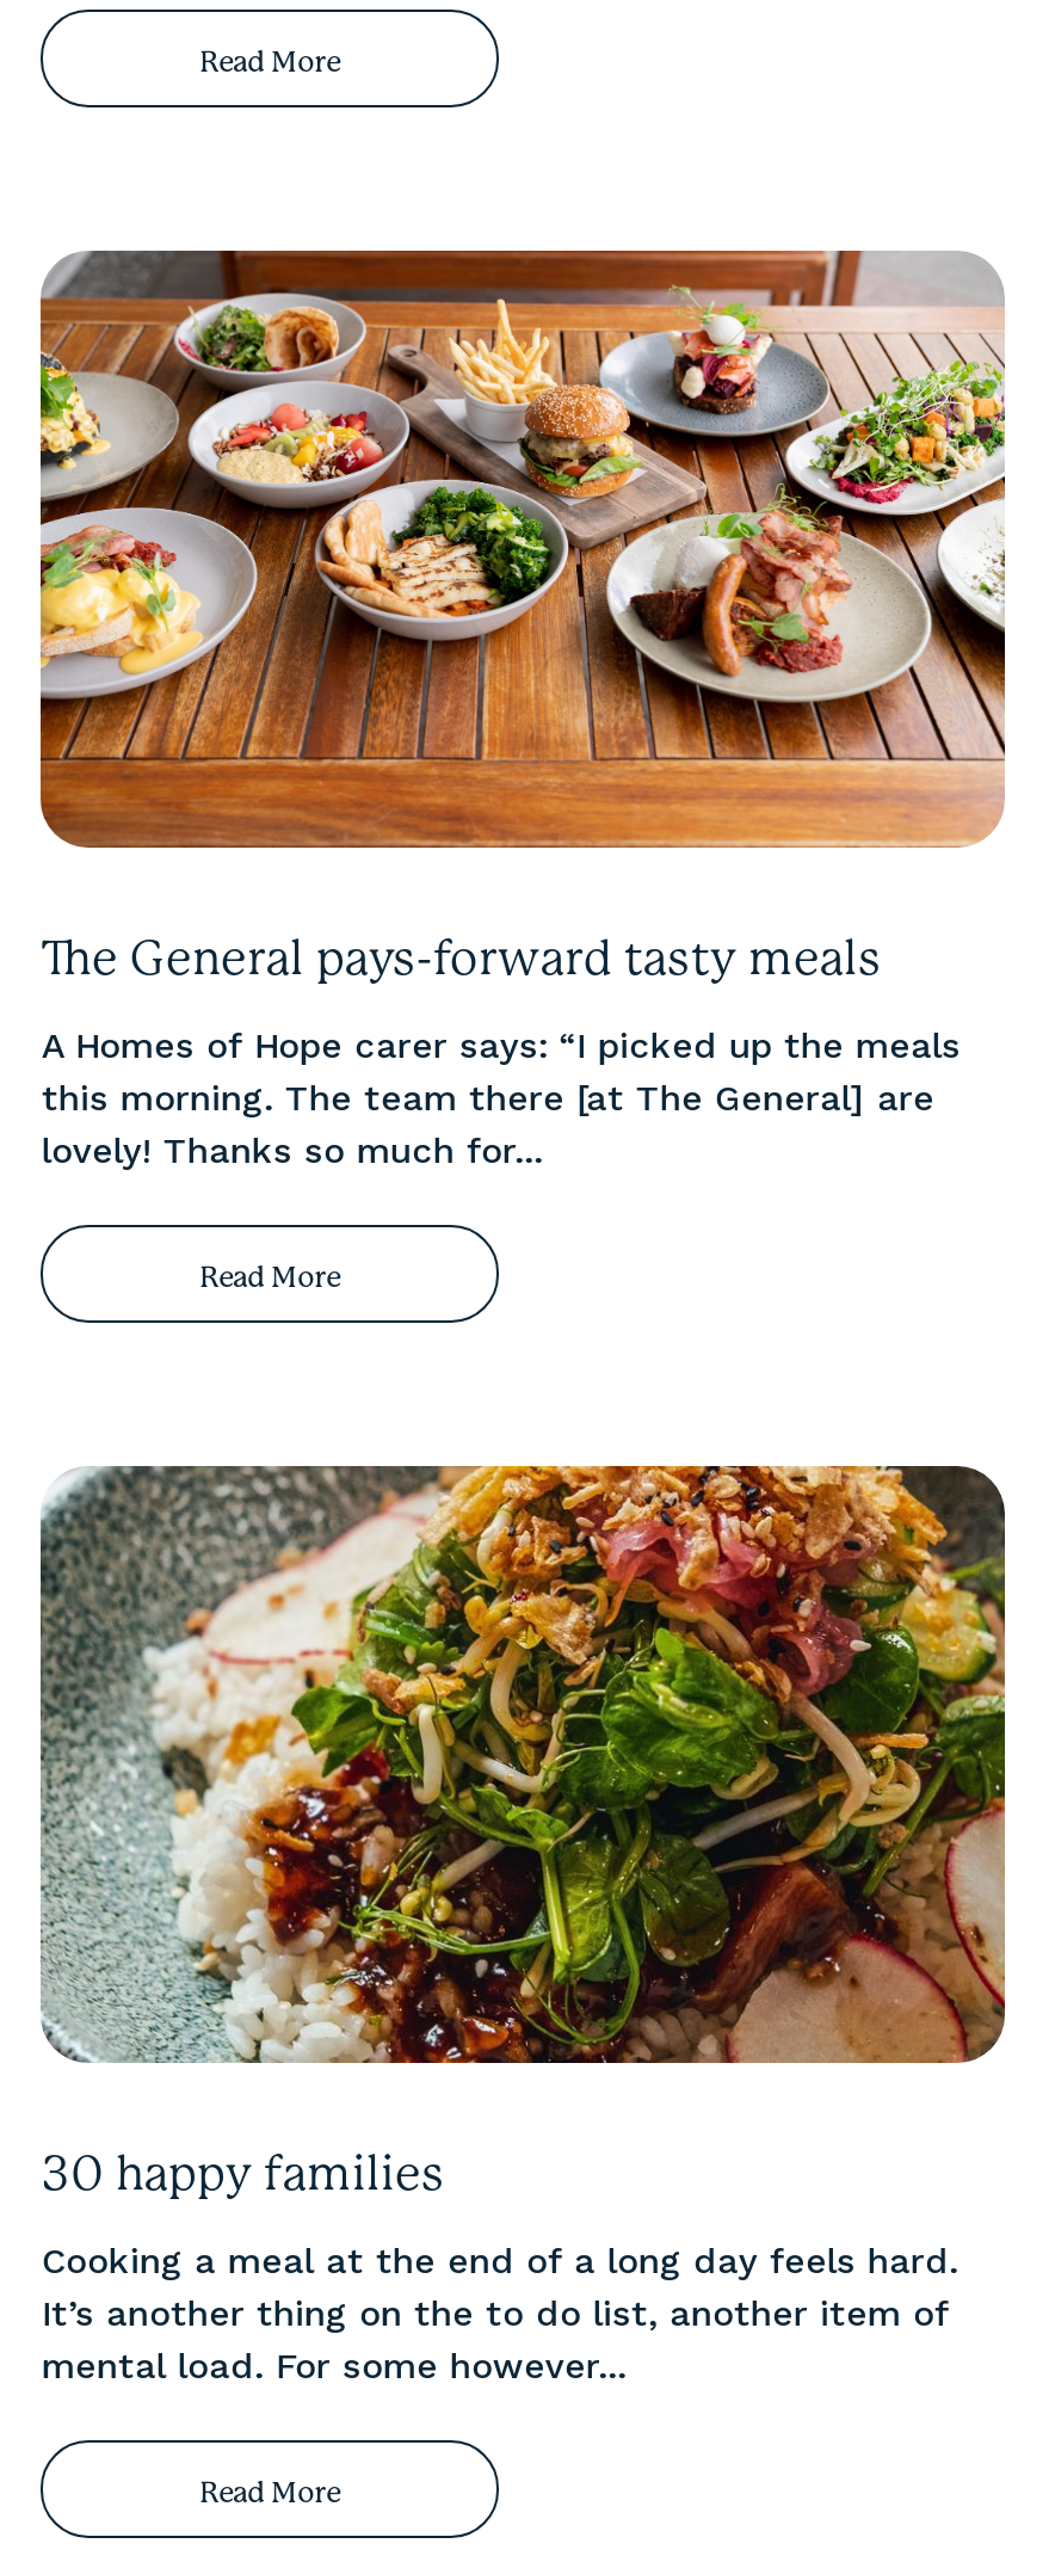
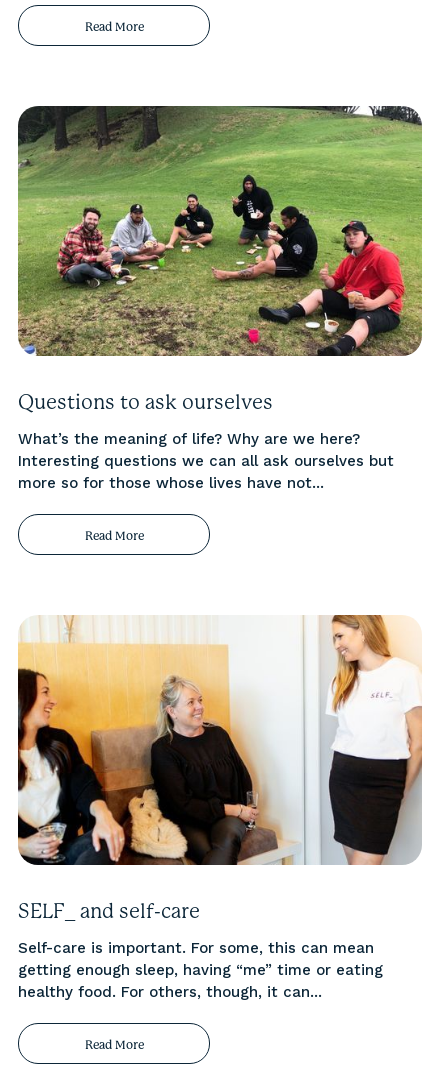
- [image]
- The General pays-forward tasty meals
+ [image]
+ Questions to ask ourselves

- A Homes of Hope carer says: “I picked up the meals
- this morning. The team there [at The General] are
- lovely! Thanks so much for...
+ What’s the meaning of life? Why are we here?
+ Interesting questions we can all ask ourselves but
+ more so for those whose lives have not...

- [image]
- 30 happy families
+ [image]
+ SELF_ and self-care

- Cooking a meal at the end of a long day feels hard.
- It’s another thing on the to do list, another item of
- mental load. For some however...
+ Self-care is important. For some, this can mean
+ getting enough sleep, having “me” time or eating
+ healthy food. For others, though, it can...
